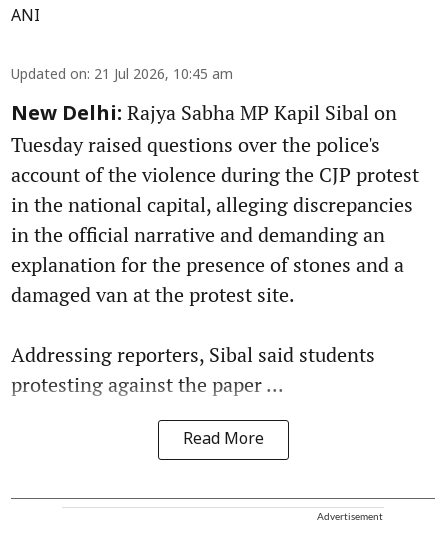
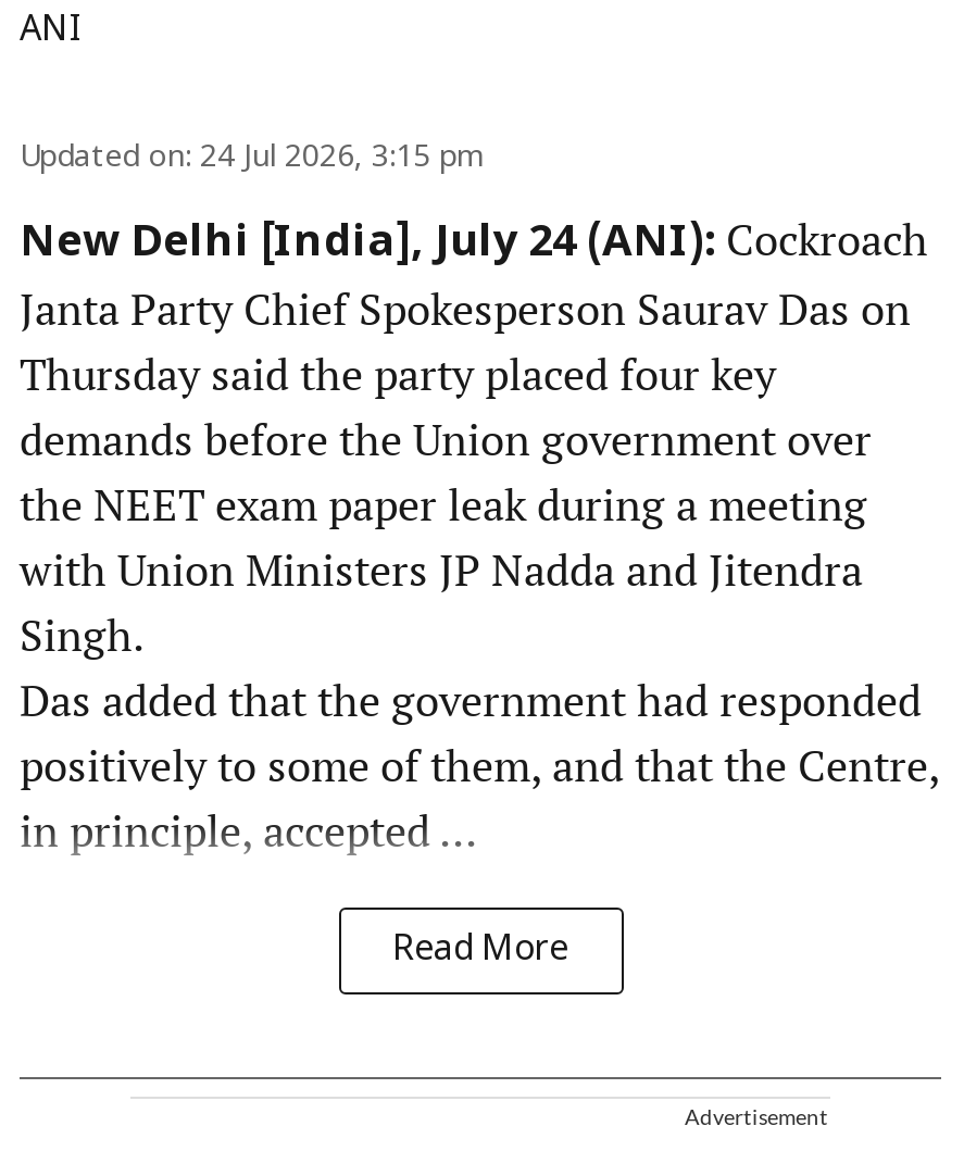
- Updated on: 21 Jul 2026, 10:45 am
- New Delhi: Rajya Sabha MP Kapil Sibal on
- Tuesday raised questions over the police's
- account of the violence during the CJP protest
- in the national capital, alleging discrepancies
- in the official narrative and demanding an
- explanation for the presence of stones and a
- damaged van at the protest site.
- Addressing reporters, Sibal said students
- protesting against the paper ...
+ Updated on: 24 Jul 2026, 3:15 pm
+ New Delhi [India], July 24 (ANI): Cockroach
+ Janta Party Chief Spokesperson Saurav Das on
+ Thursday said the party placed four key
+ demands before the Union government over
+ the NEET exam paper leak during a meeting
+ with Union Ministers JP Nadda and Jitendra
+ Singh.
+ Das added that the government had responded
+ positively to some of them, and that the Centre,
+ in principle, accepted ...
